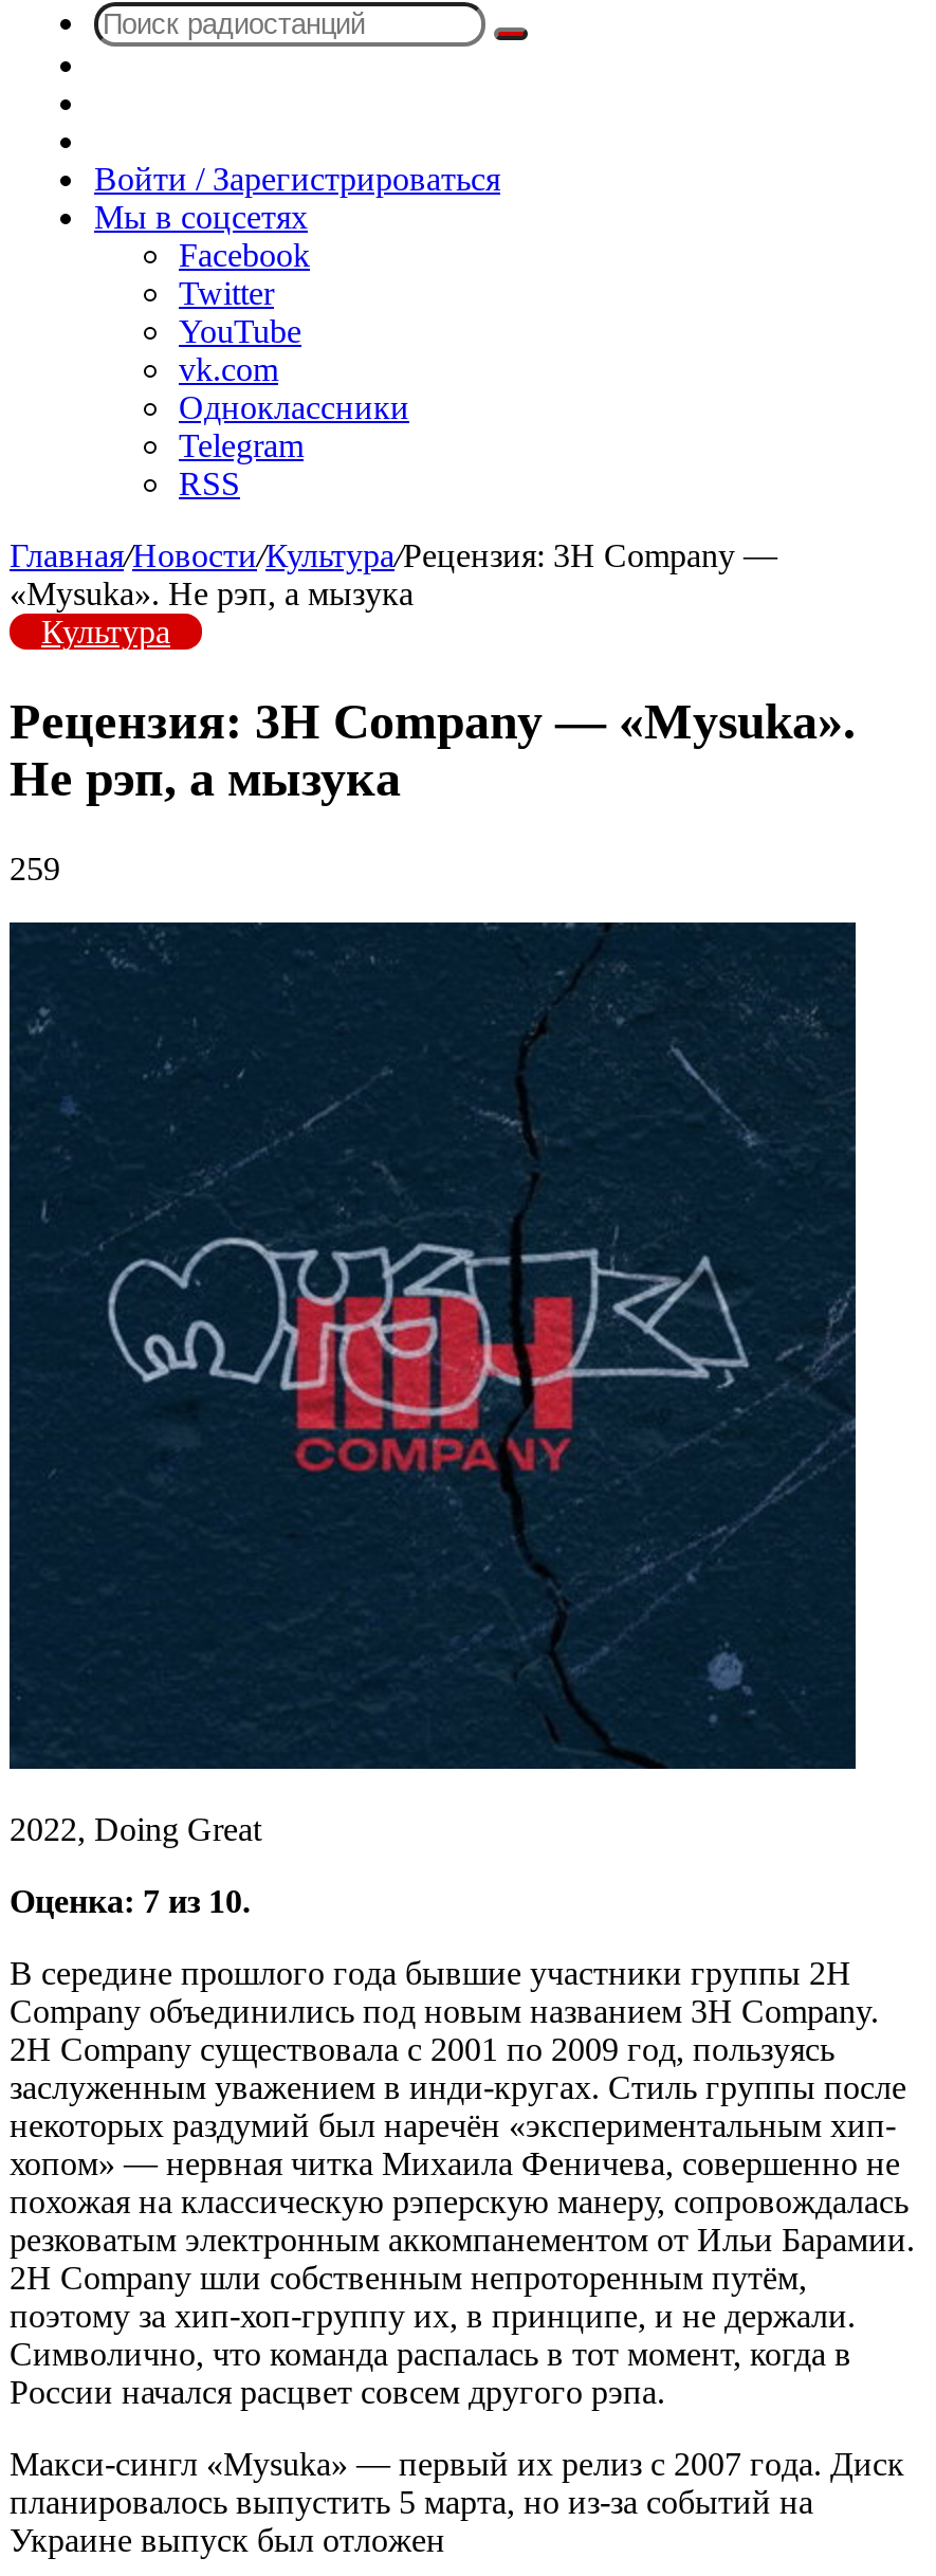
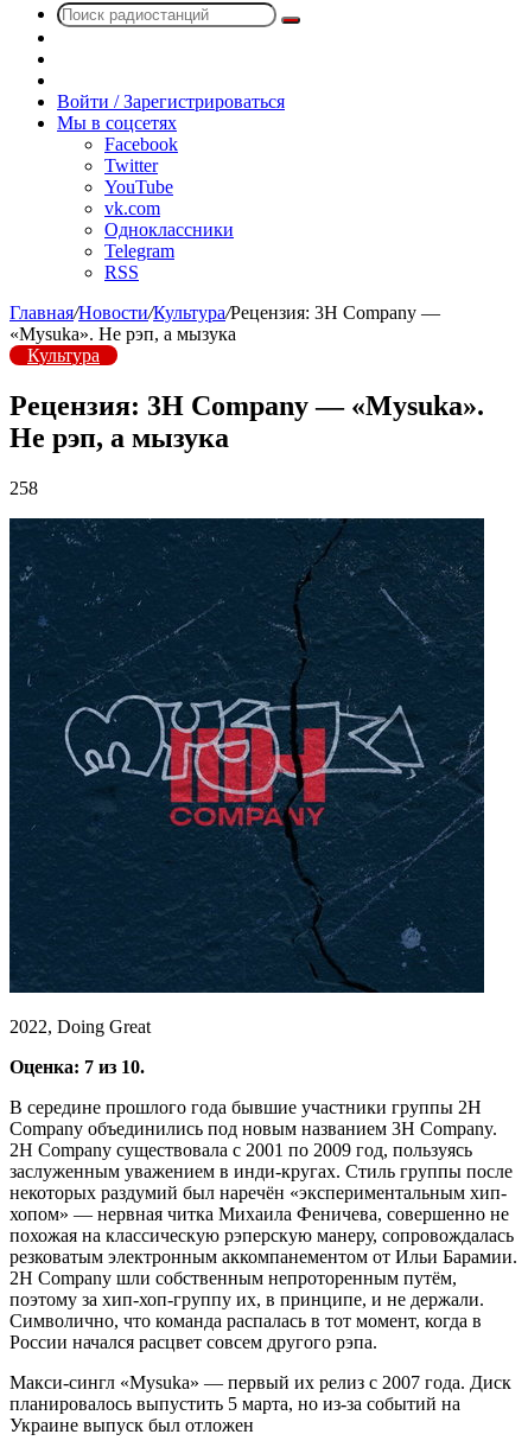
- 259
+ 258
